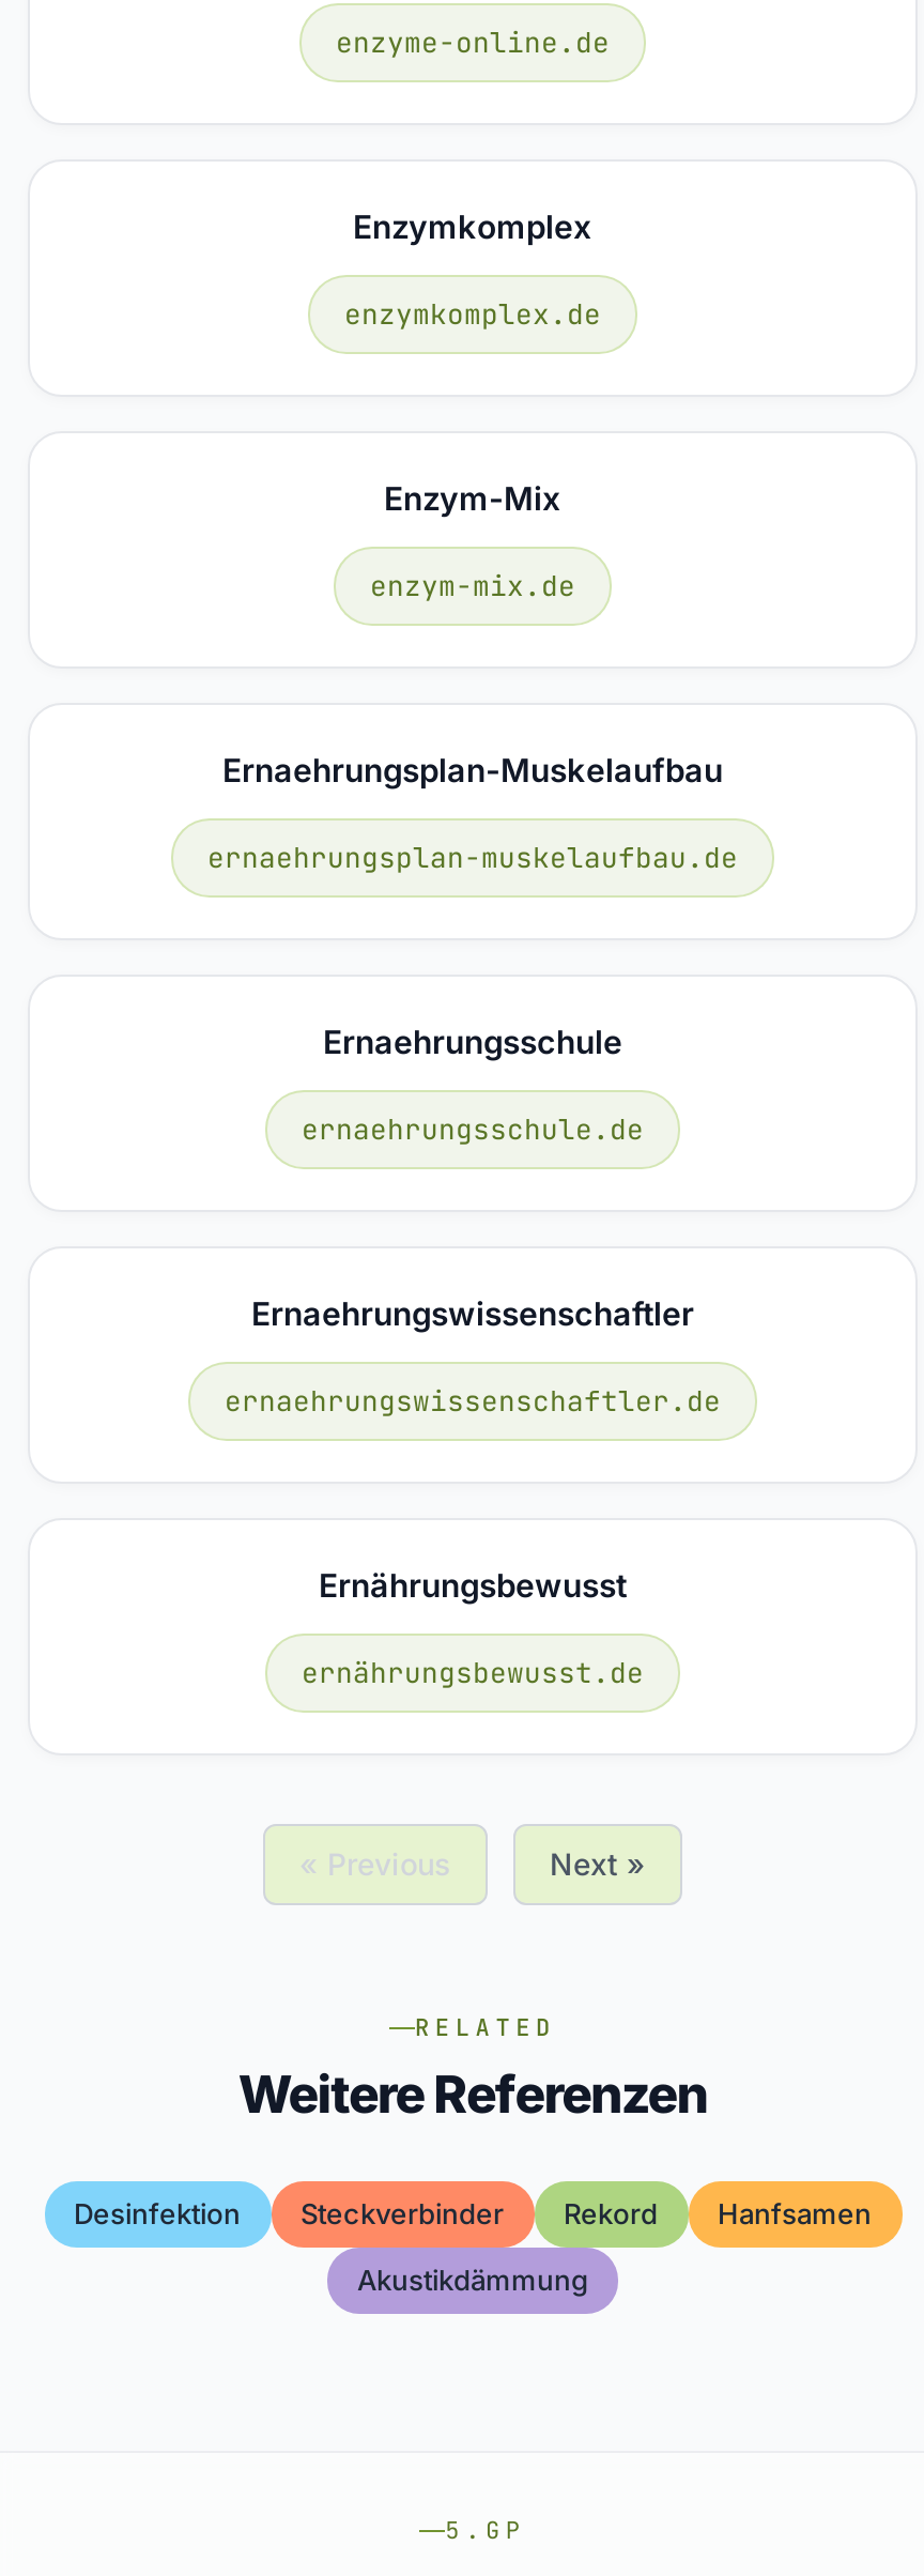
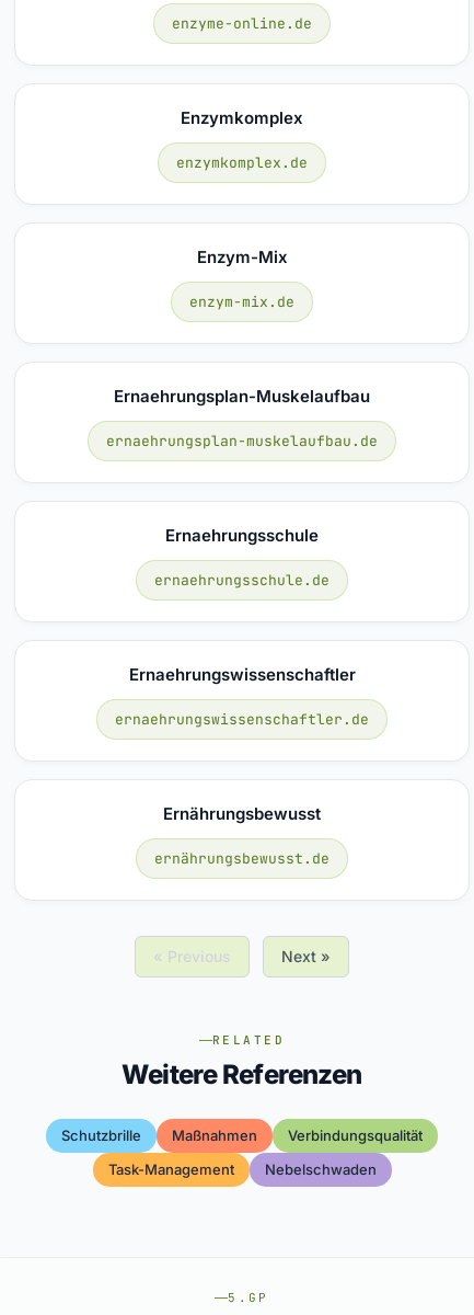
- Desinfektion
- Steckverbinder
- Rekord
- Hanfsamen
+ Schutzbrille
+ Maßnahmen
+ Verbindungsqualität

- Akustikdämmung
+ Task-Management
+ Nebelschwaden
